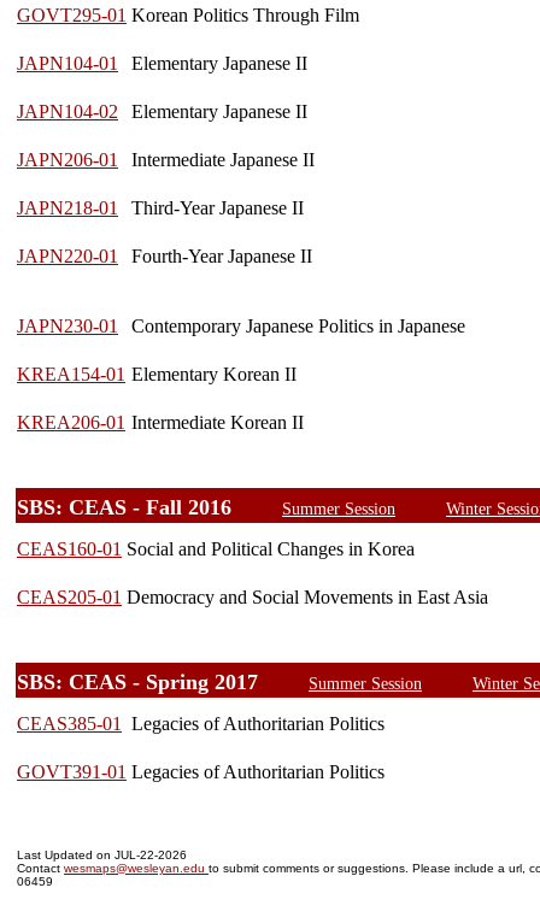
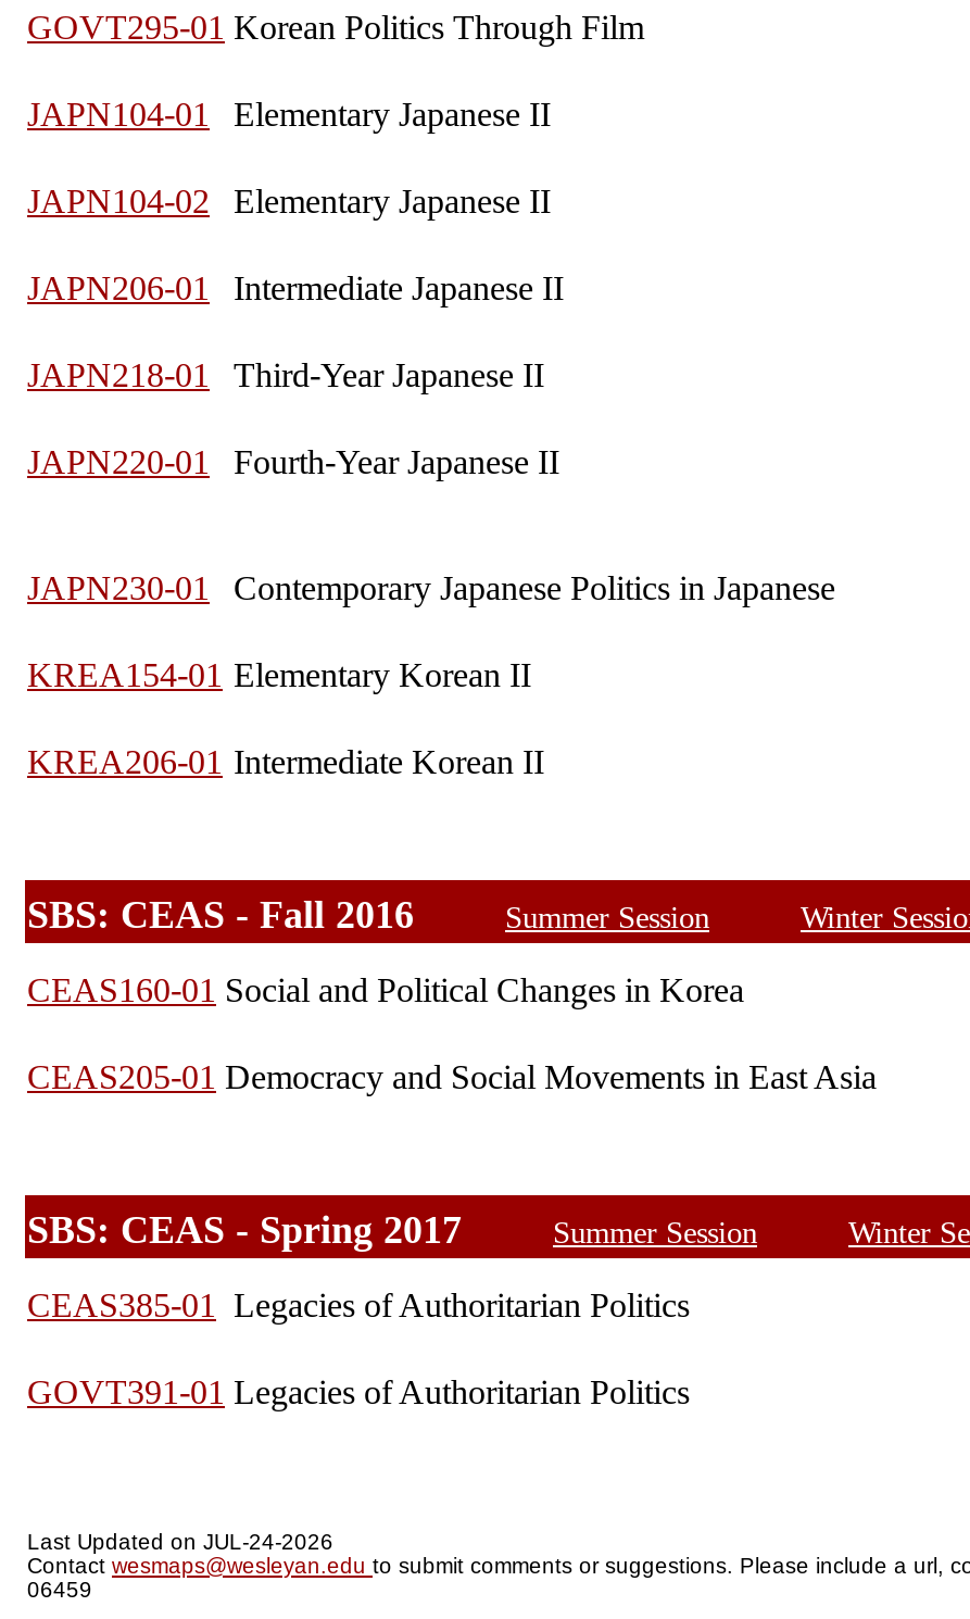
- Last Updated on JUL-22-2026
+ Last Updated on JUL-24-2026
